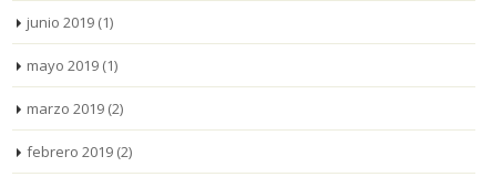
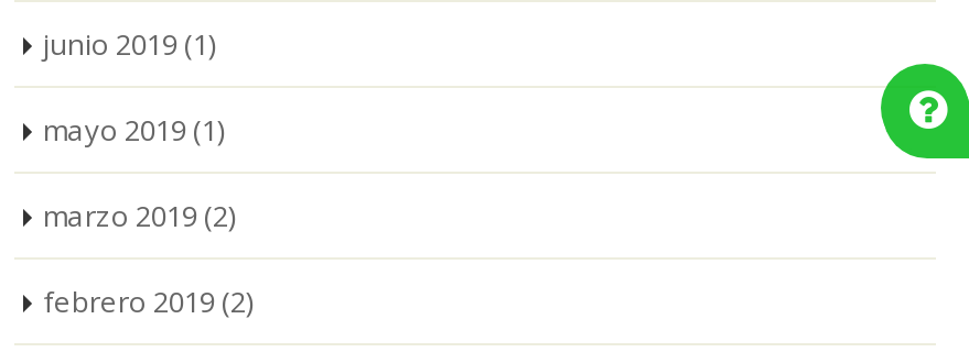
+ [image]
